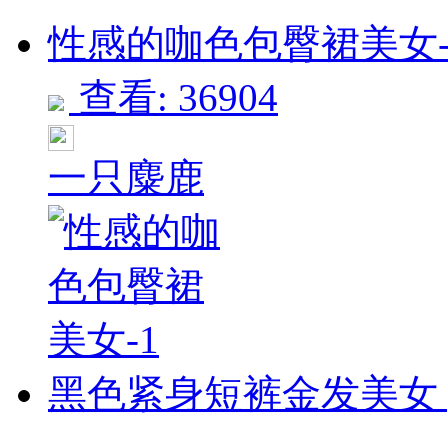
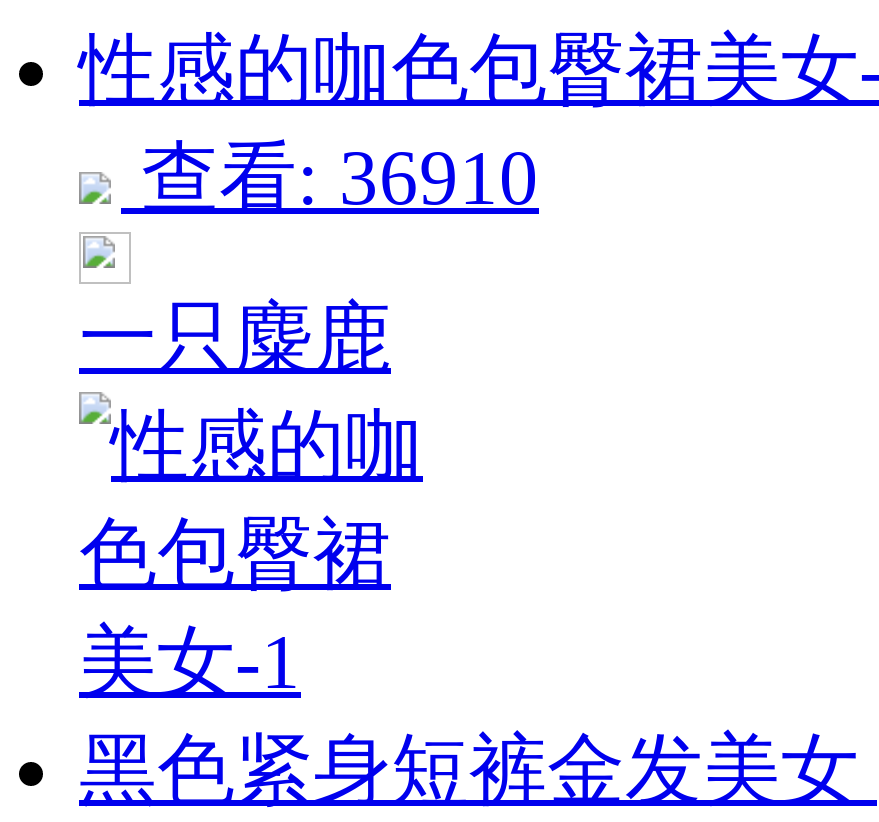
- 查看: 36904
+ 查看: 36910
